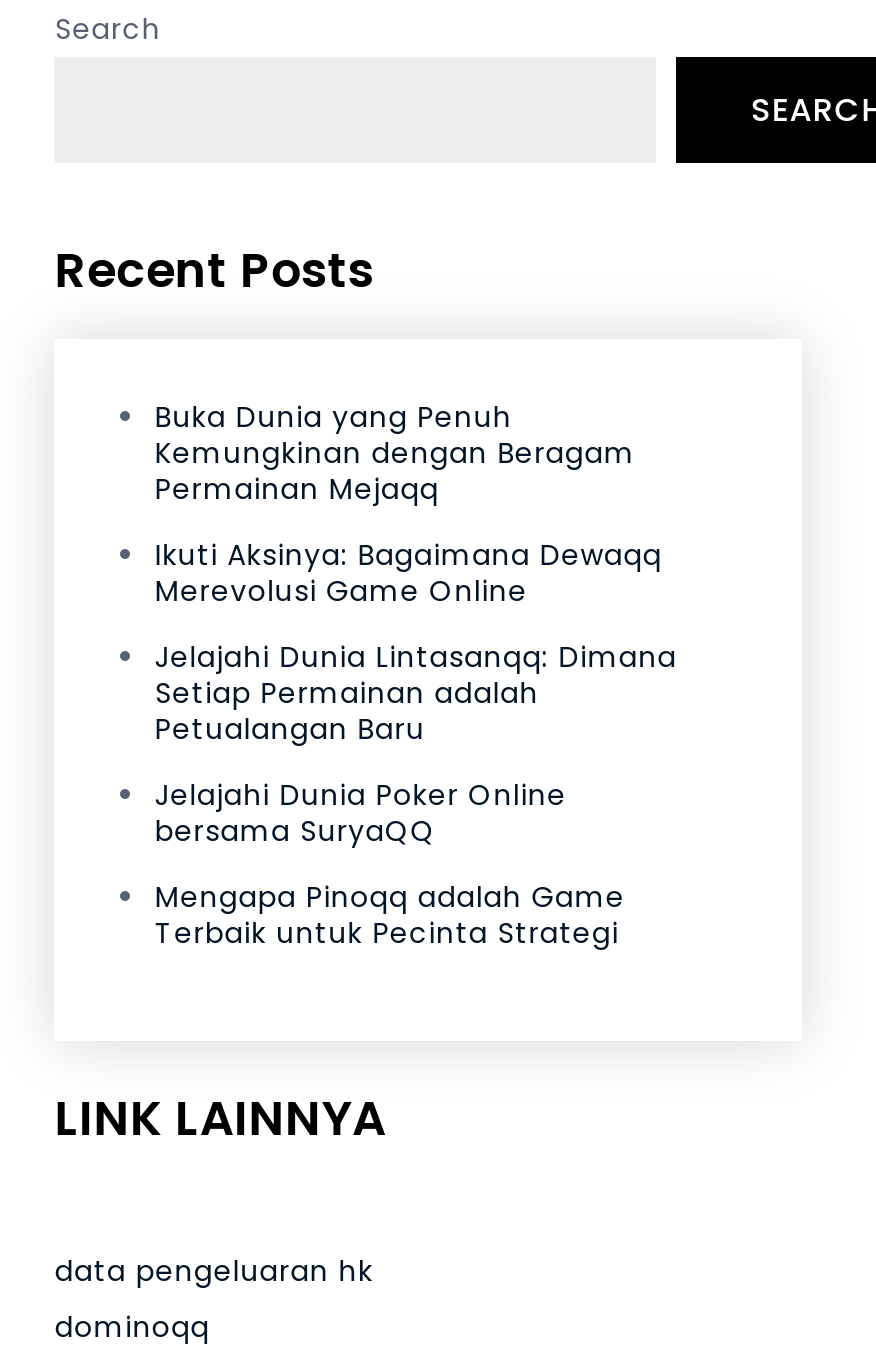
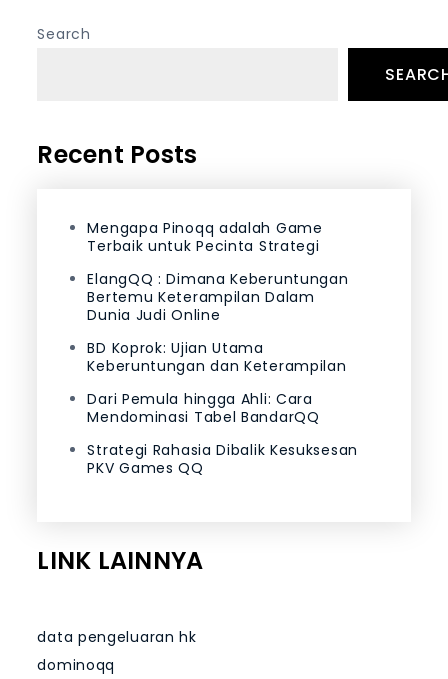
- Buka Dunia yang Penuh
- Kemungkinan dengan Beragam
- Permainan Mejaqq
- Ikuti Aksinya: Bagaimana Dewaqq
- Merevolusi Game Online
- Jelajahi Dunia Lintasanqq: Dimana
- Setiap Permainan adalah
- Petualangan Baru
- Jelajahi Dunia Poker Online
- bersama SuryaQQ

moved up: Mengapa Pinoqq adalah Game | Terbaik untuk Pecinta Strategi

+ ElangQQ : Dimana Keberuntungan
+ Bertemu Keterampilan Dalam
+ Dunia Judi Online
+ BD Koprok: Ujian Utama
+ Keberuntungan dan Keterampilan
+ Dari Pemula hingga Ahli: Cara
+ Mendominasi Tabel BandarQQ
+ Strategi Rahasia Dibalik Kesuksesan
+ PKV Games QQ
